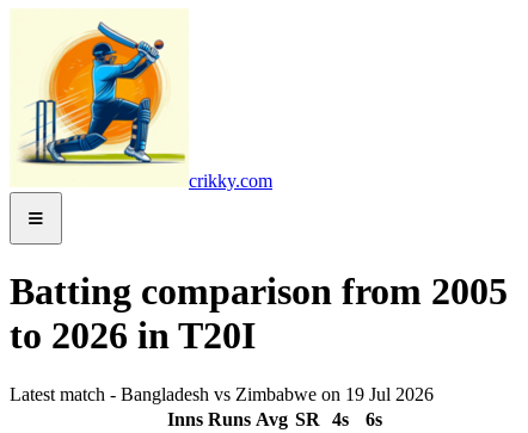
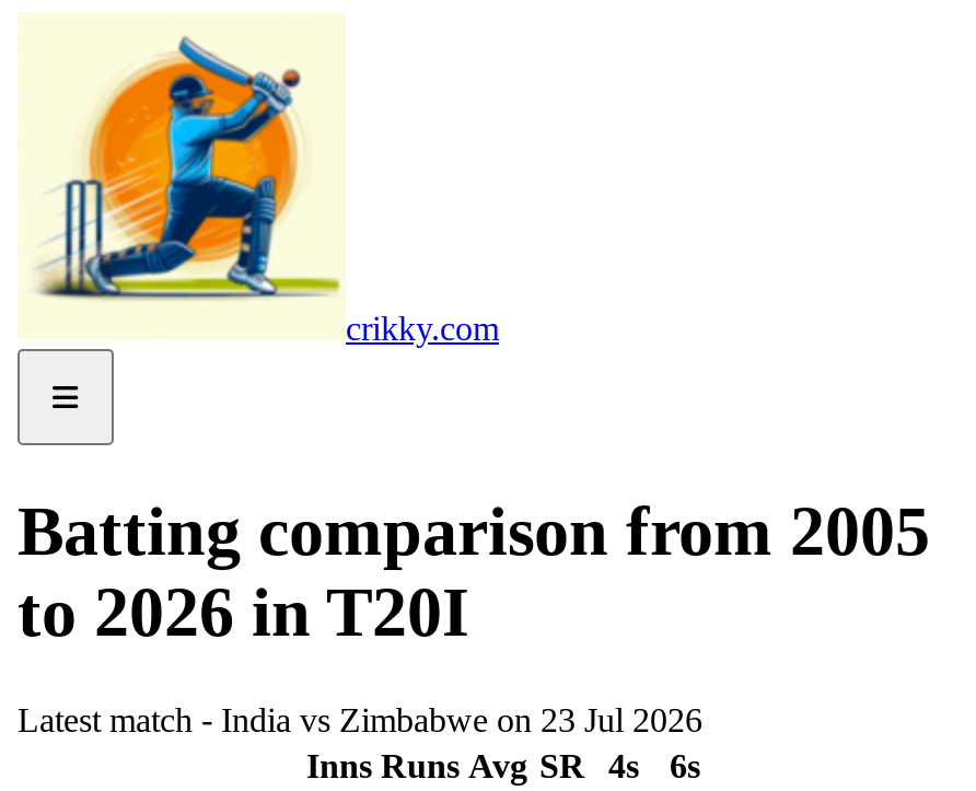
- Latest match - Bangladesh vs Zimbabwe on 19 Jul 2026
+ Latest match - India vs Zimbabwe on 23 Jul 2026
